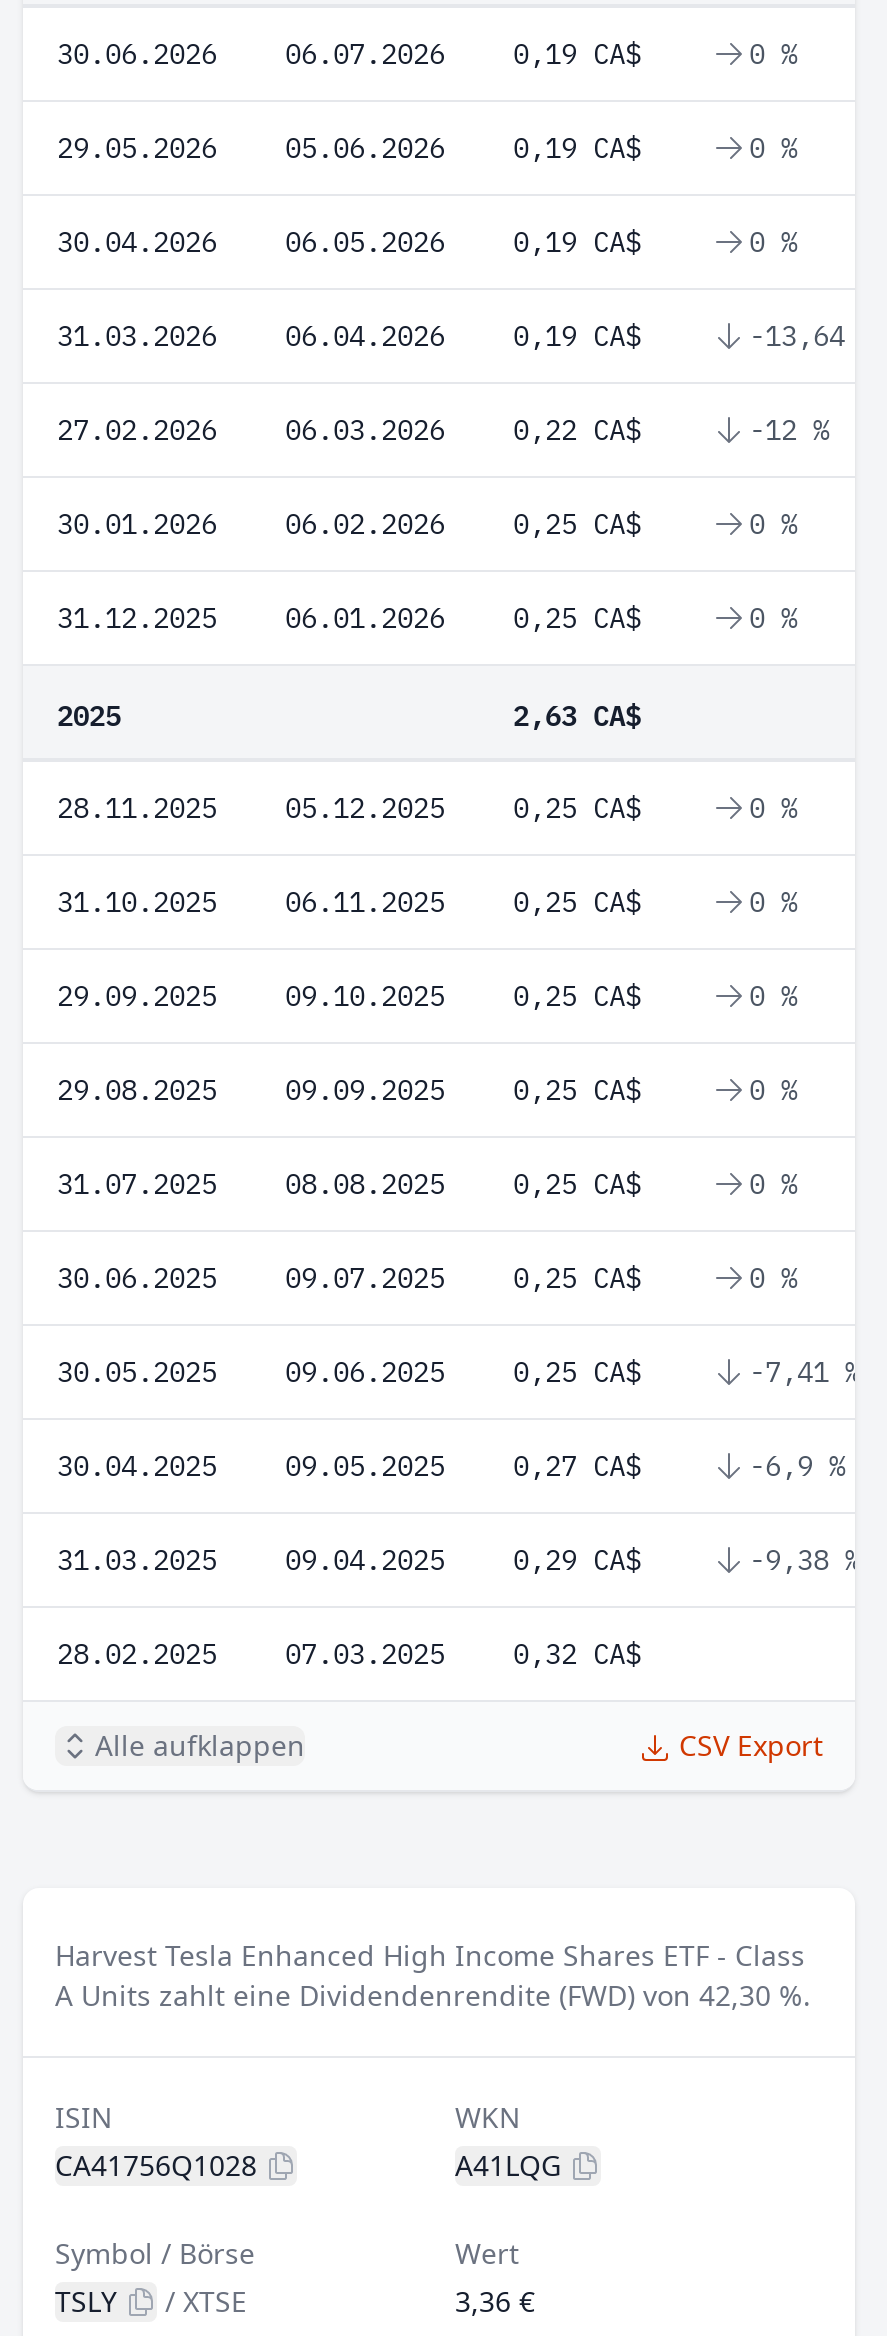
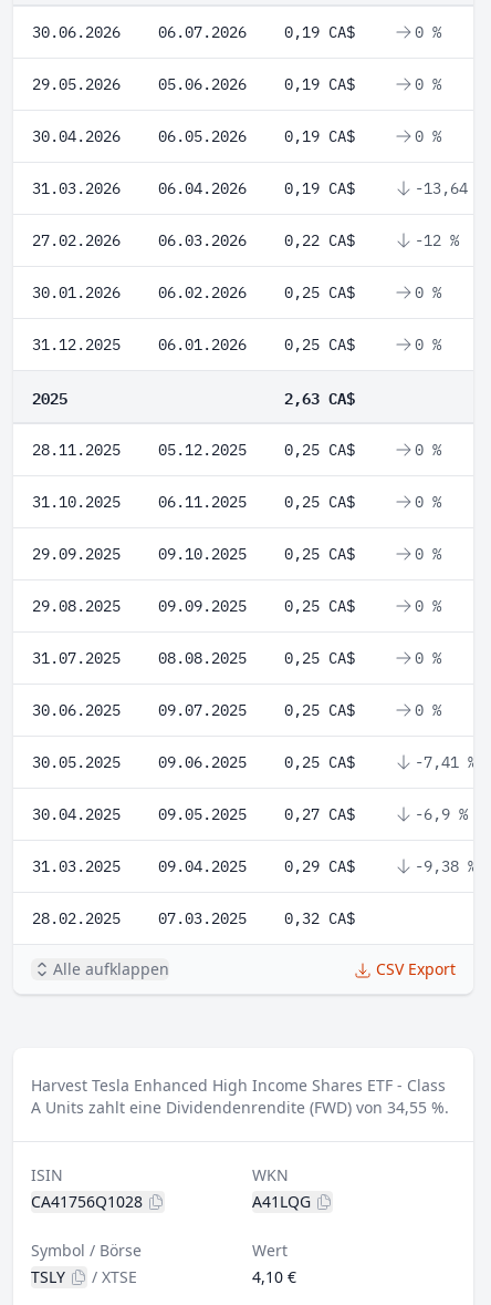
- A Units zahlt eine Dividendenrendite (FWD) von 42,30 %.
+ A Units zahlt eine Dividendenrendite (FWD) von 34,55 %.

- 3,36 €
+ 4,10 €
